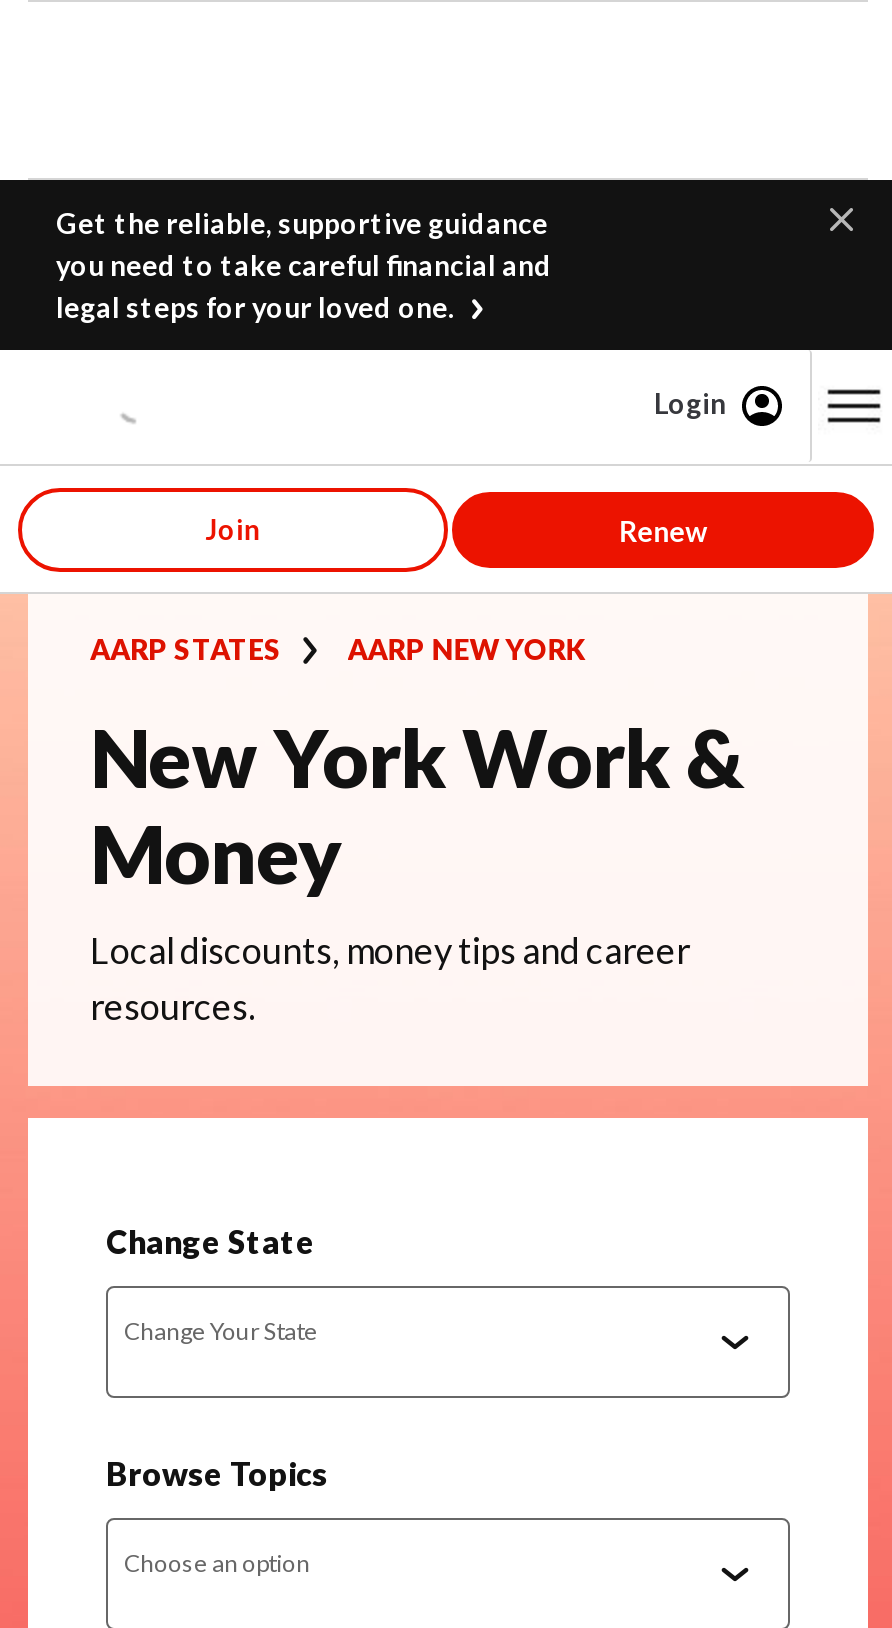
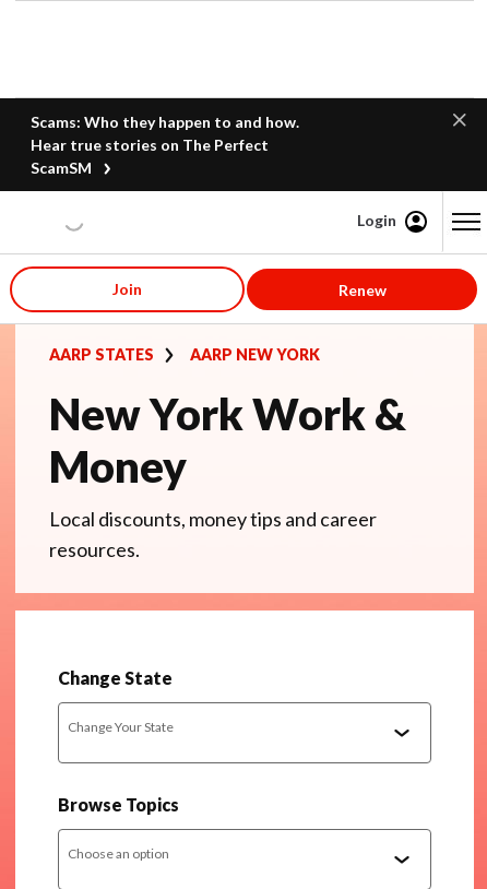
- Get the reliable, supportive guidance
- you need to take careful financial and
- legal steps for your loved one.
+ Scams: Who they happen to and how.
+ Hear true stories on The Perfect
+ ScamSM
